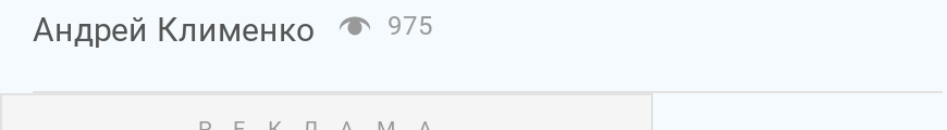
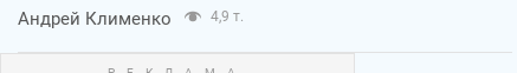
- 975
+ 4,9 т.
